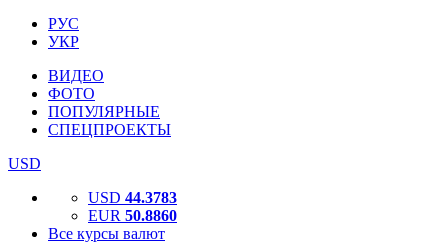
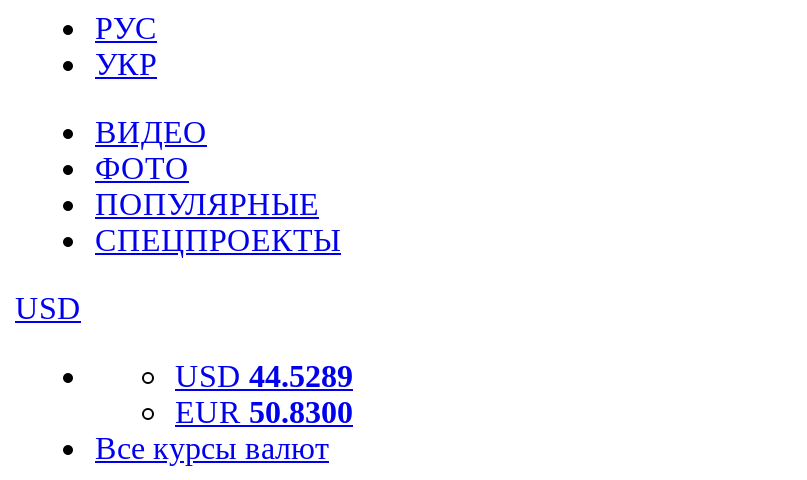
- USD 44.3783
+ USD 44.5289

- EUR 50.8860
+ EUR 50.8300
